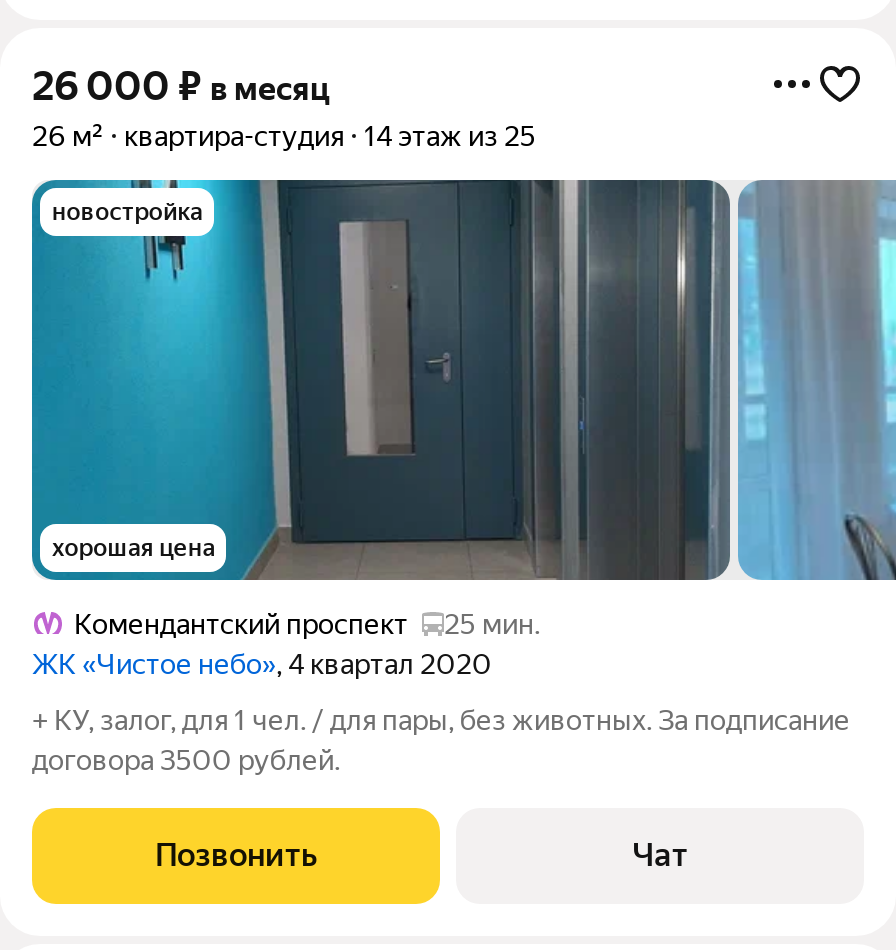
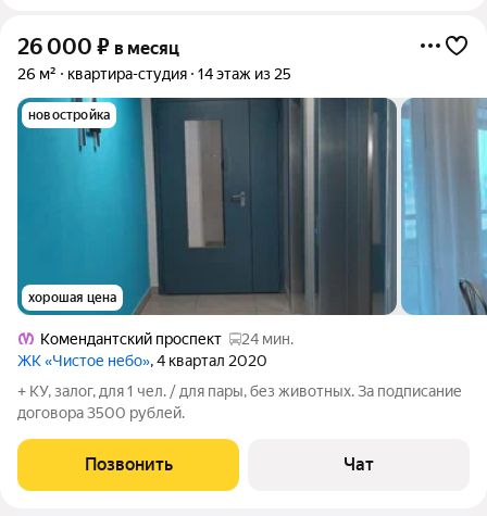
- Комендантский проспект 25 мин.
+ Комендантский проспект 24 мин.
